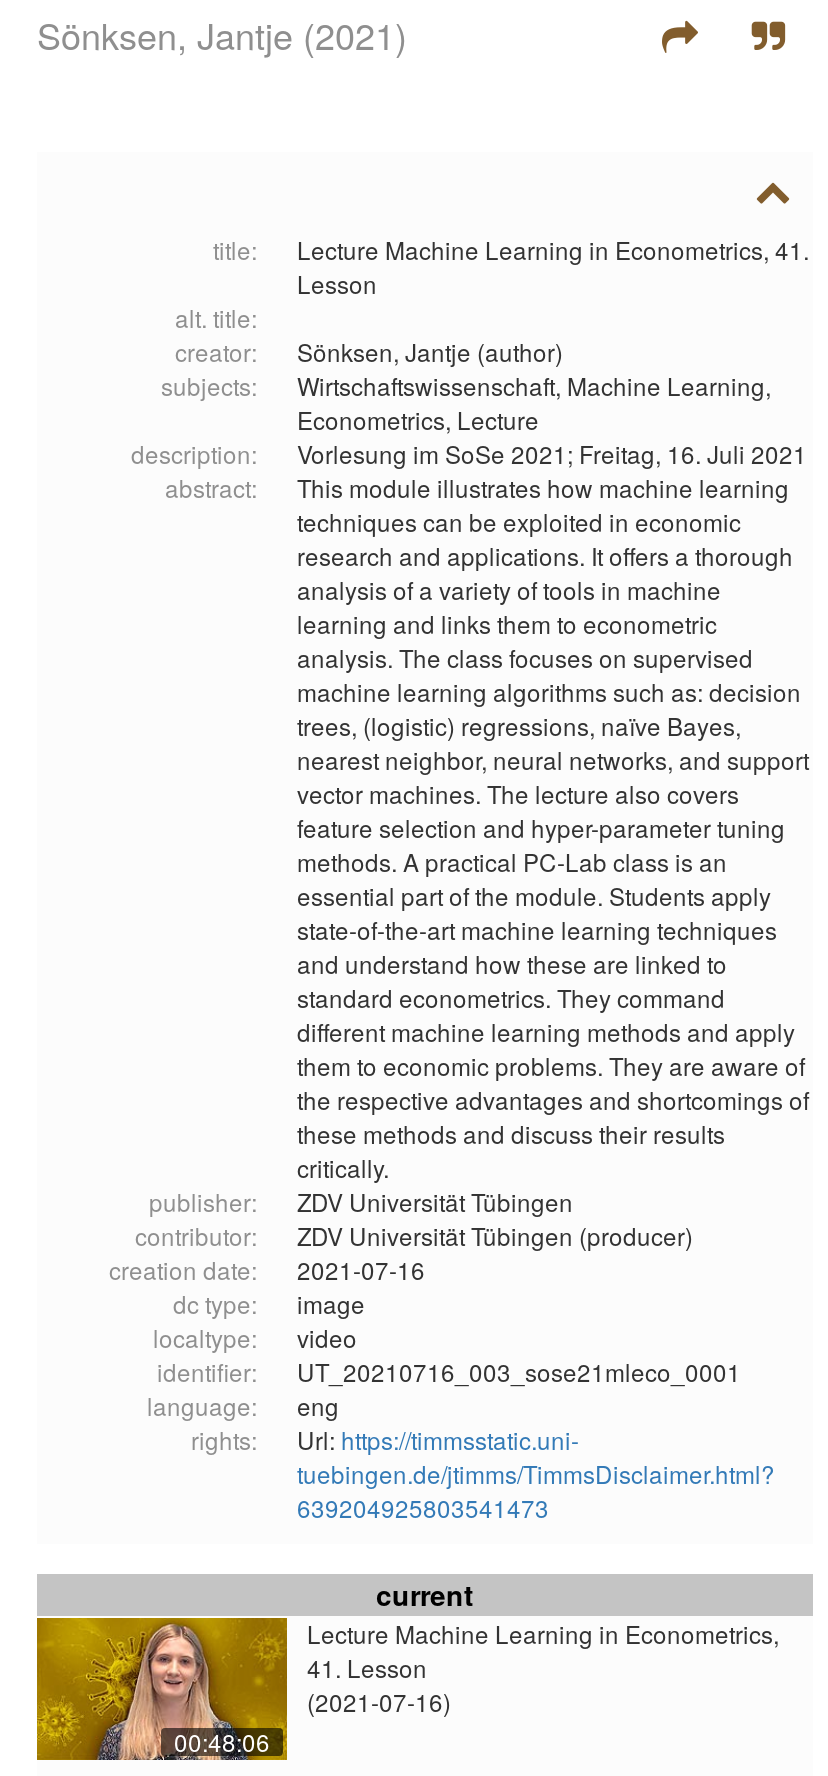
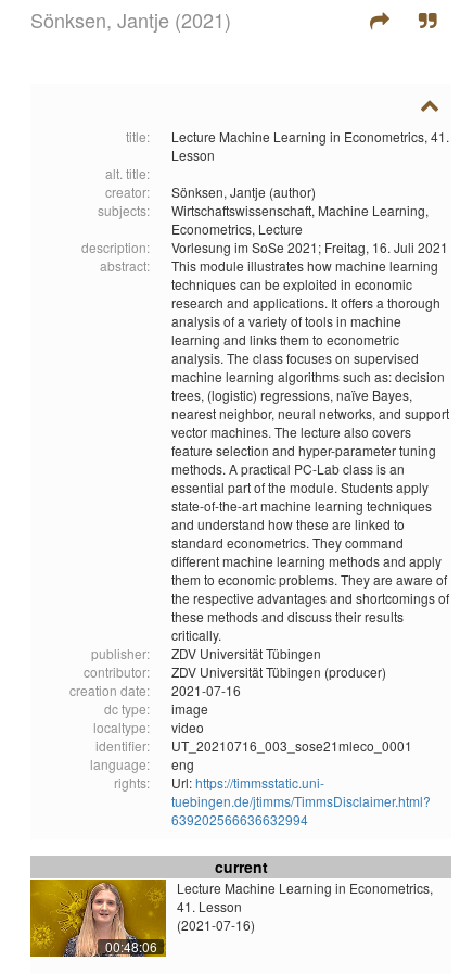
- 639204925803541473
+ 639202566636632994
